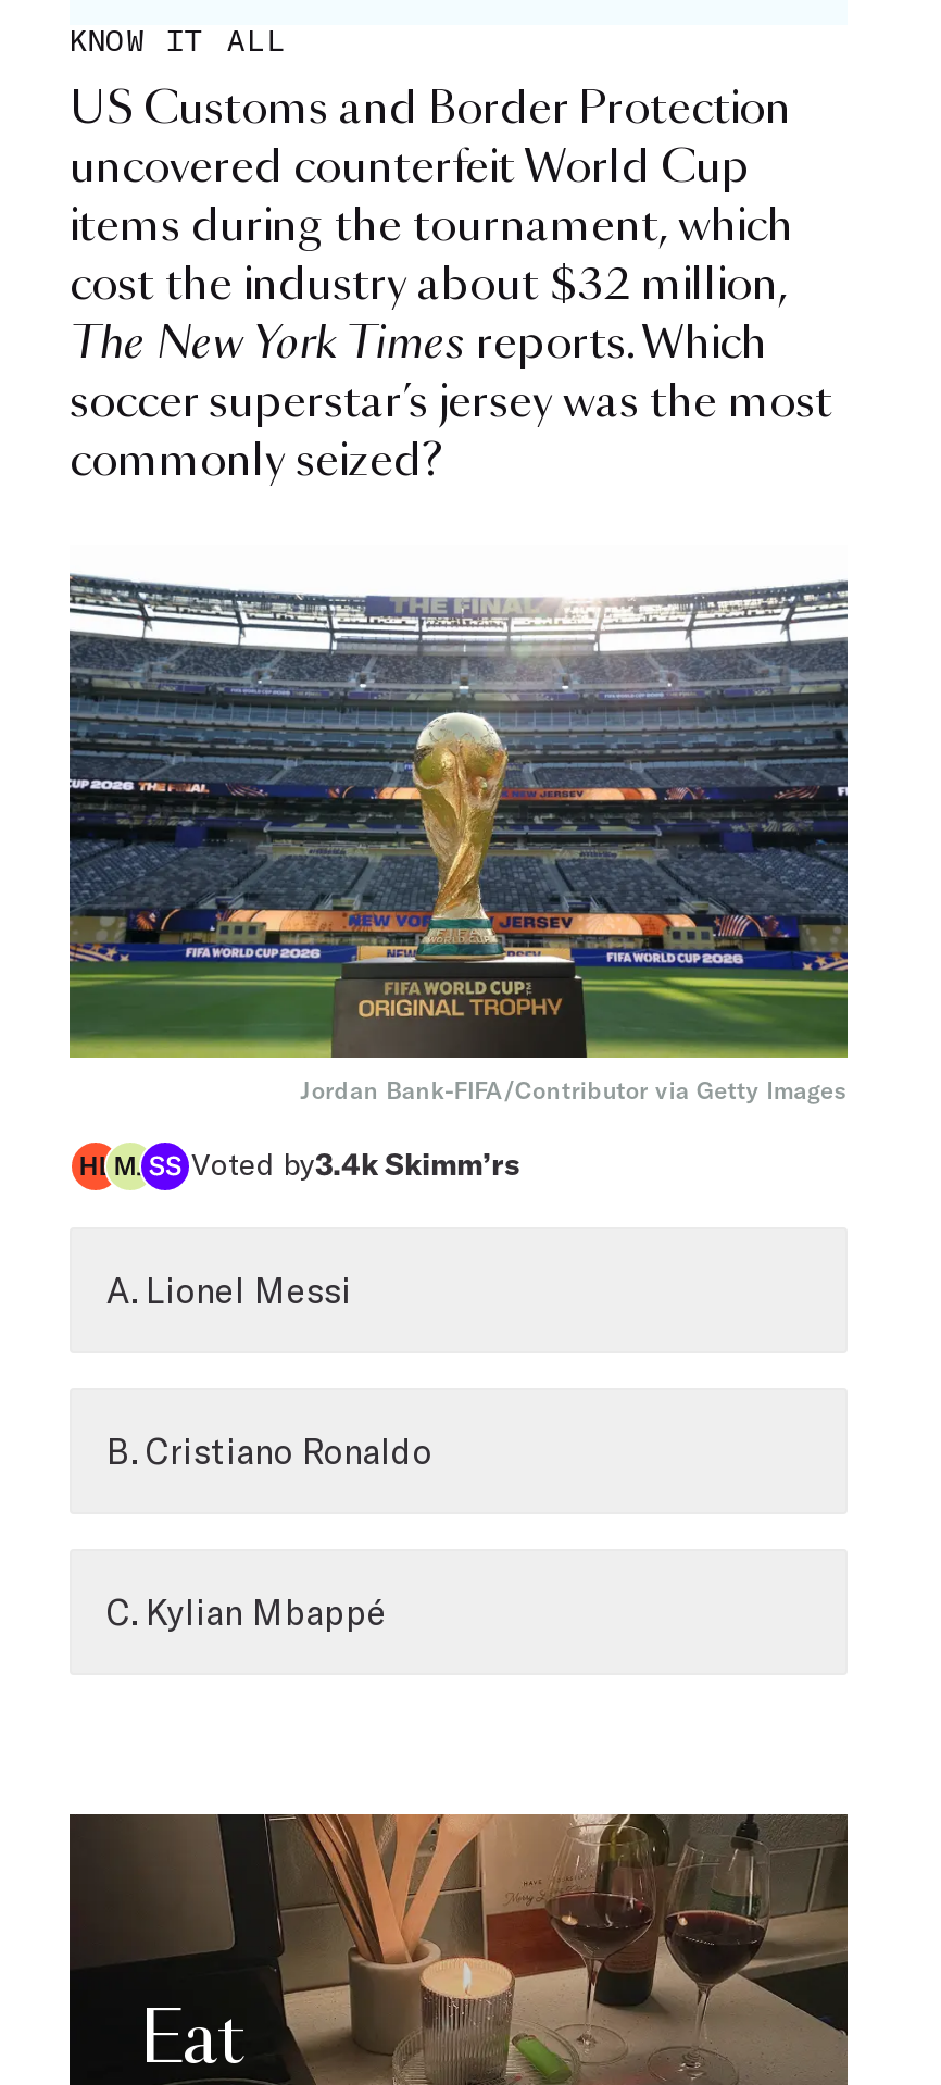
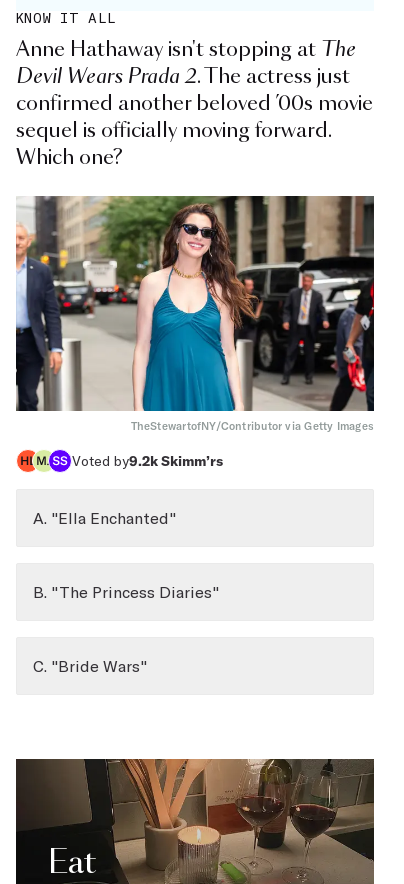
- US Customs and Border Protection
- uncovered counterfeit World Cup
- items during the tournament, which
- cost the industry about $32 million,
- The New York Times reports. Which
- soccer superstar’s jersey was the most
- commonly seized?
+ Anne Hathaway isn't stopping at The
+ Devil Wears Prada 2. The actress just
+ confirmed another beloved ’00s movie
+ sequel is officially moving forward.
+ Which one?

- [image]
- Jordan Bank-FIFA/Contributor via Getty Images
+ [image]
+ TheStewartofNY/Contributor via Getty Images

- Voted by3.4kSkimm’rs
+ Voted by9.2kSkimm’rs

- A. Lionel Messi
+ A. "Ella Enchanted"

- B. Cristiano Ronaldo
+ B. "The Princess Diaries"

- C. Kylian Mbappé
+ C. "Bride Wars"
